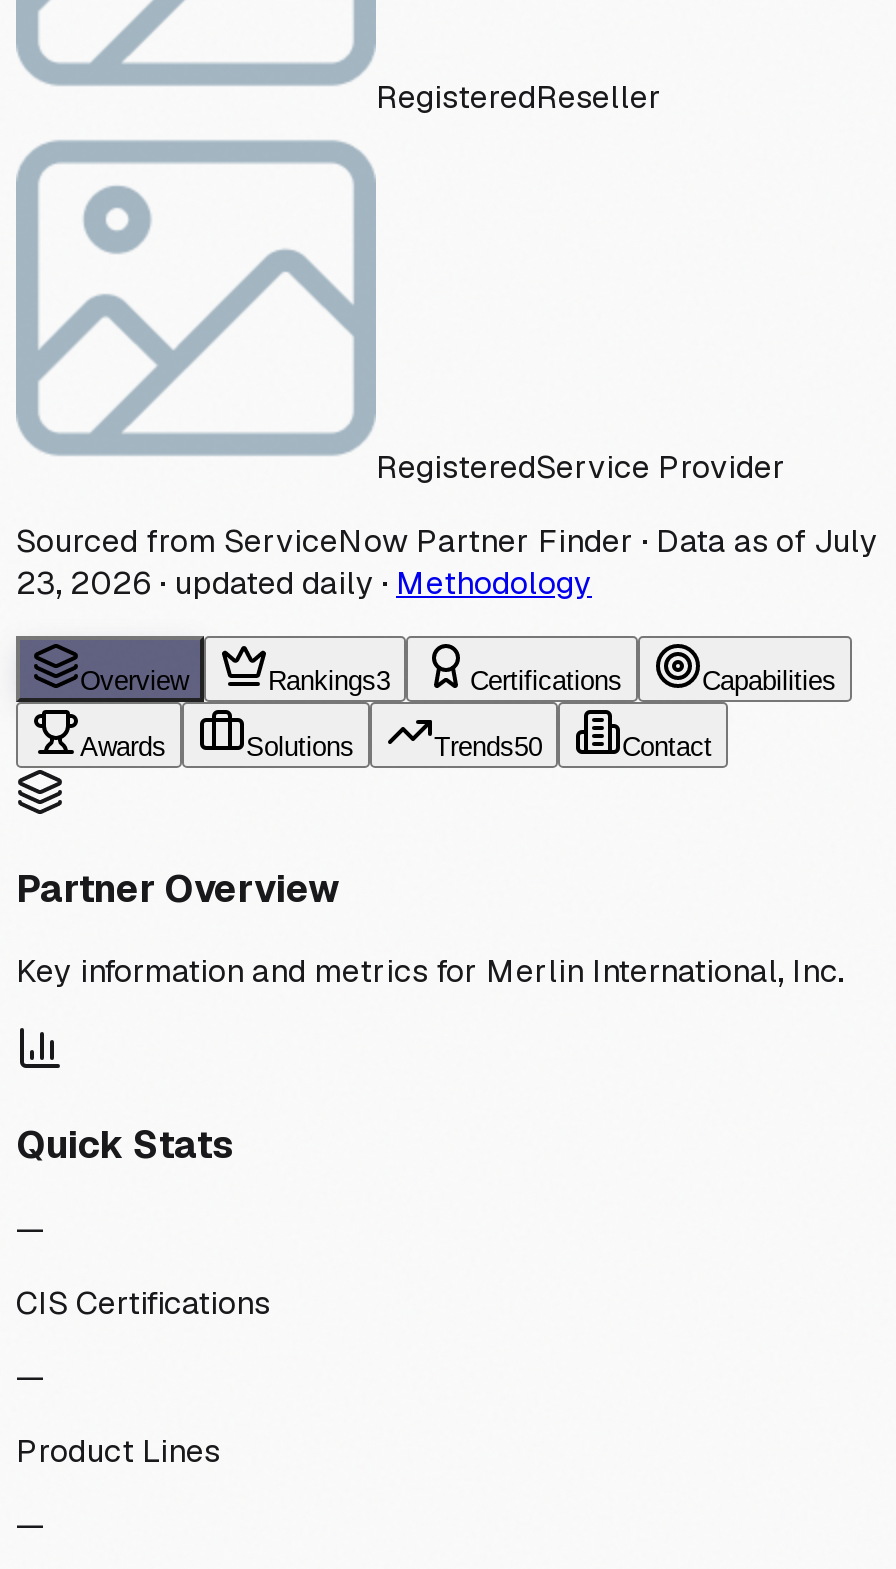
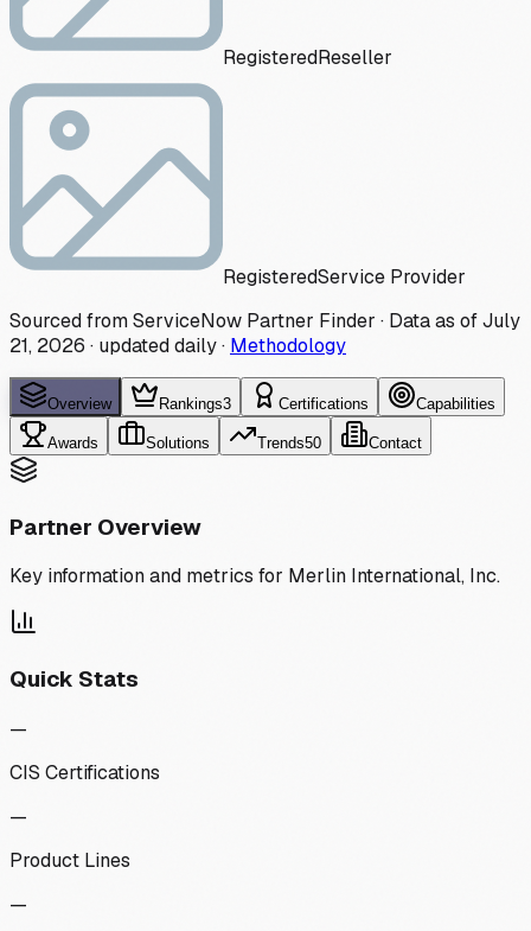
- 23, 2026 · updated daily · Methodology
+ 21, 2026 · updated daily · Methodology
